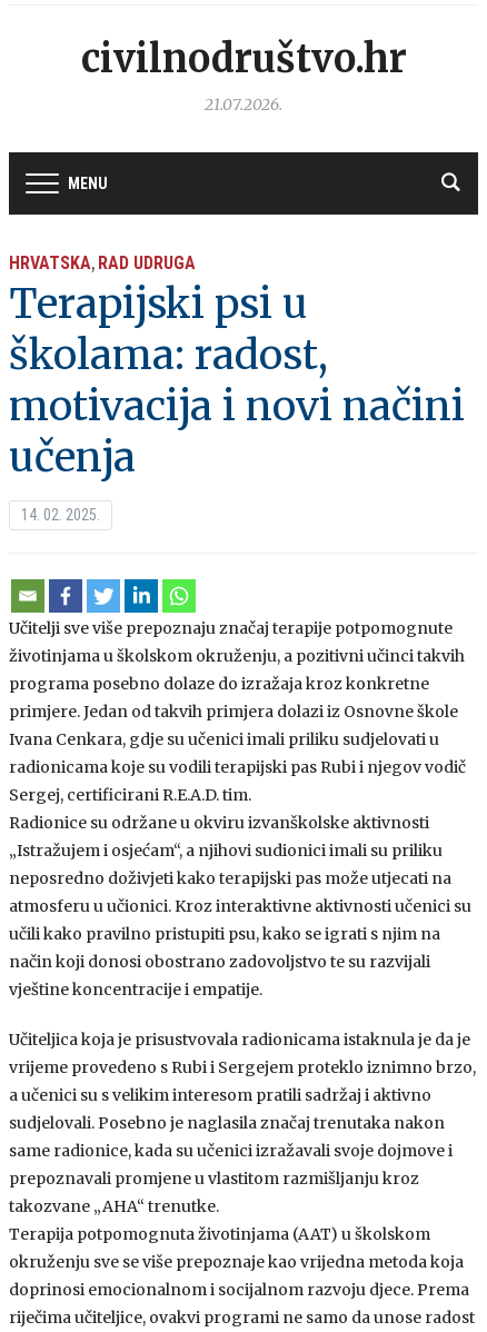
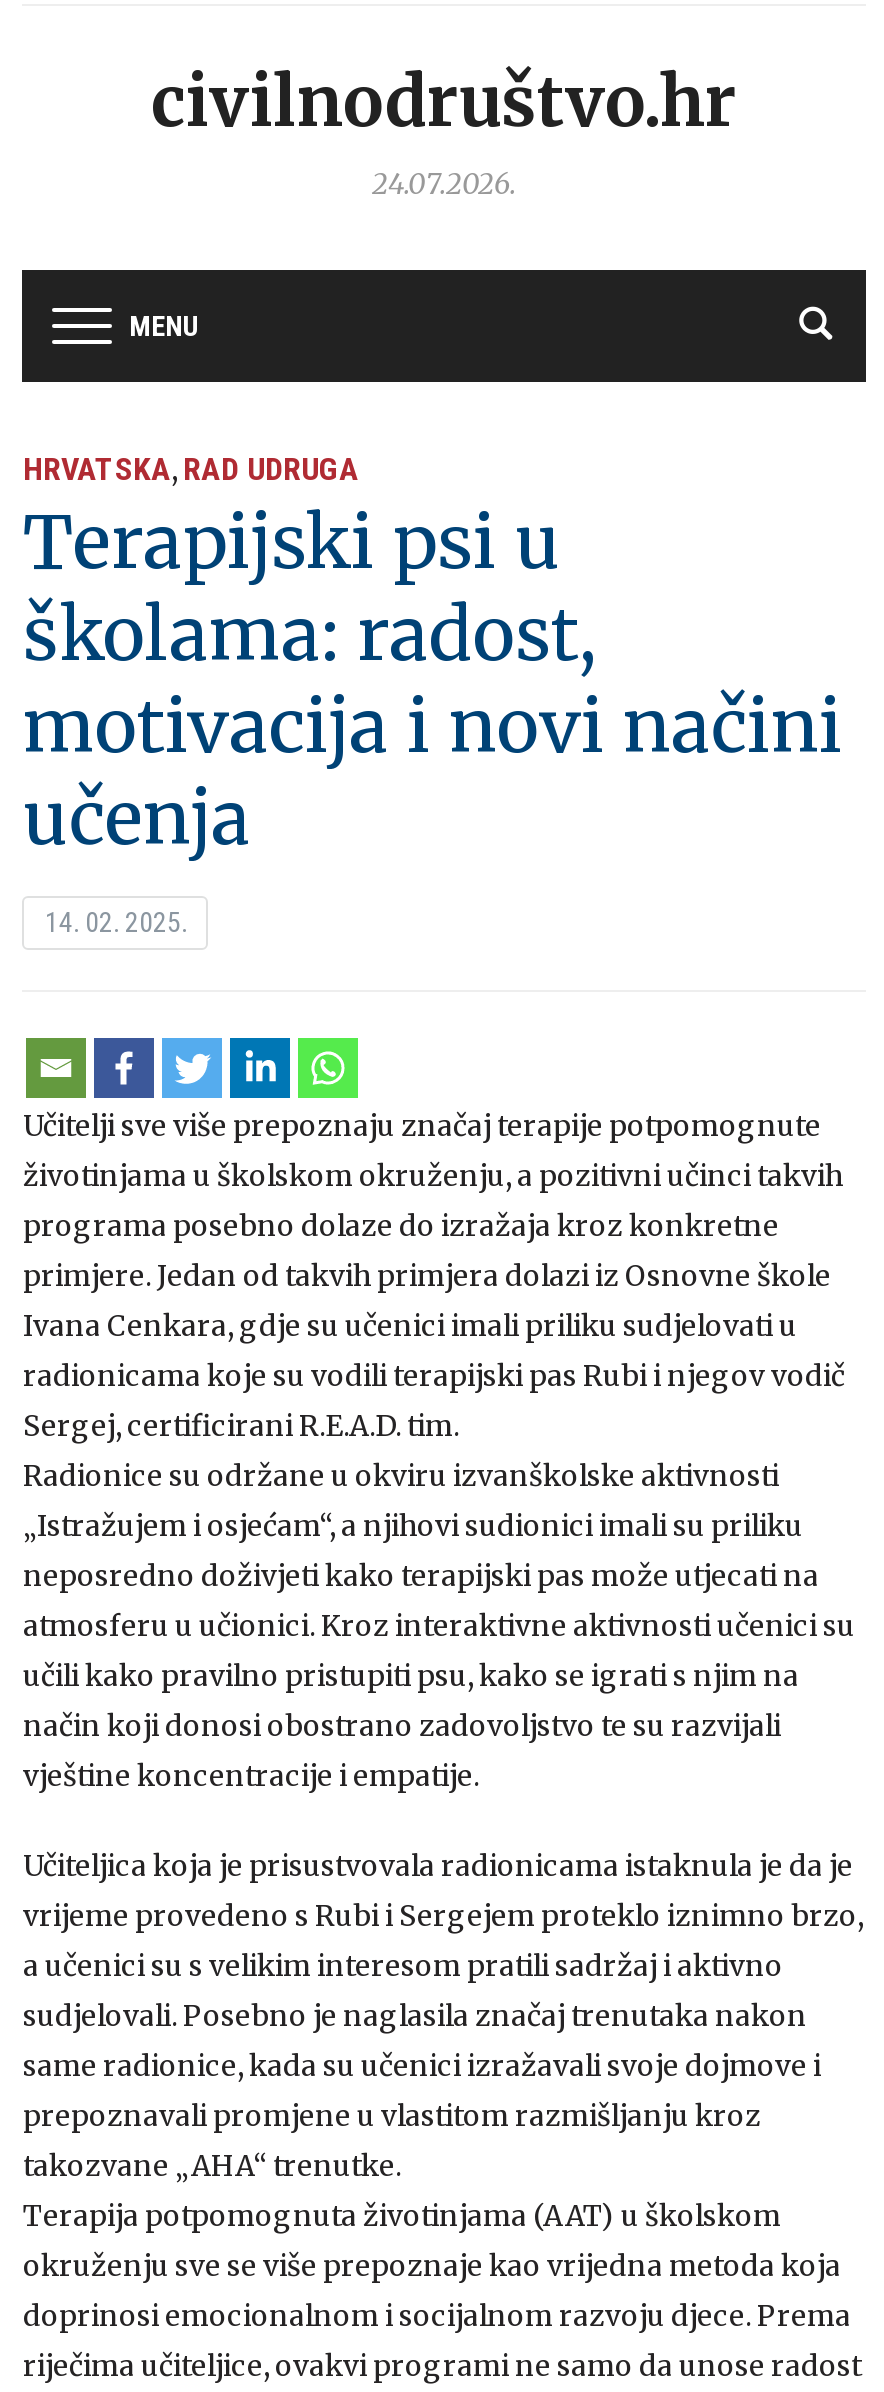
- 21.07.2026.
+ 24.07.2026.
